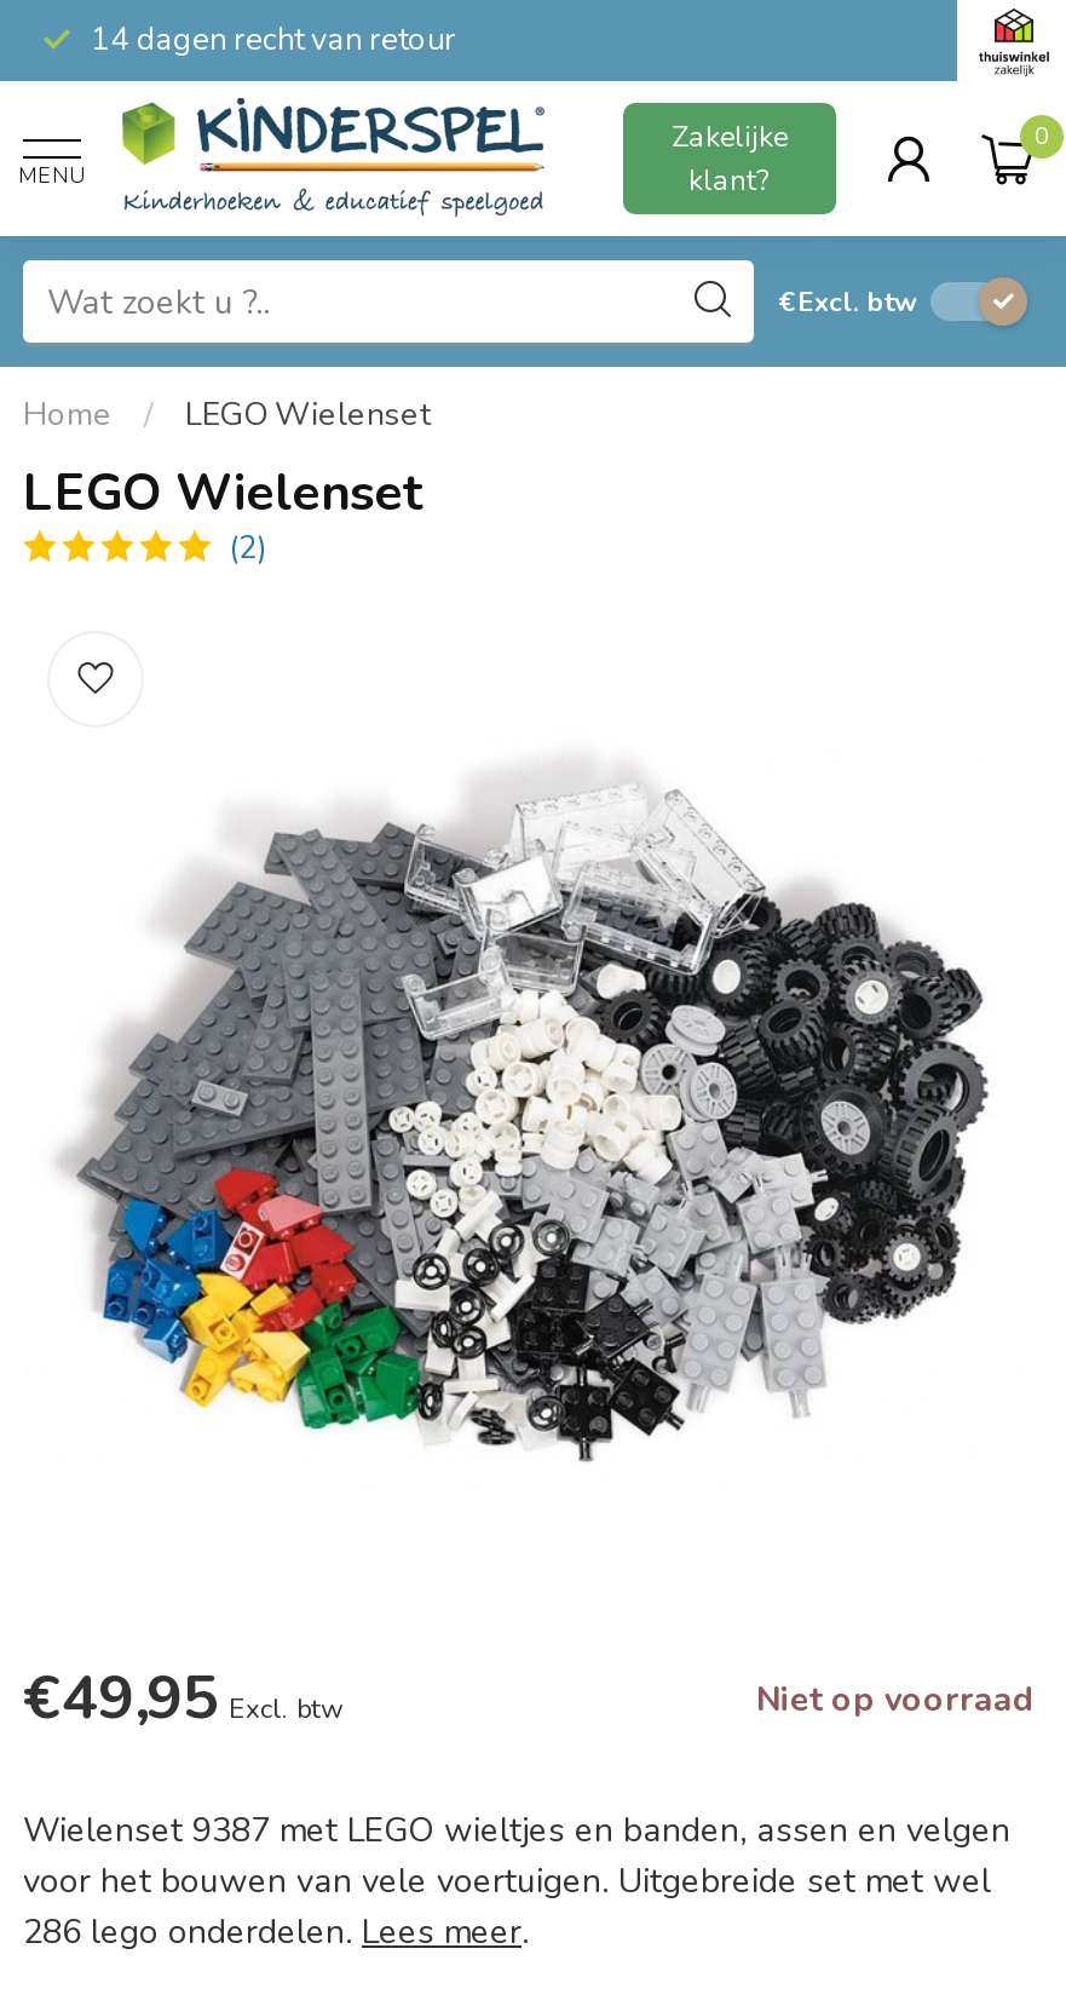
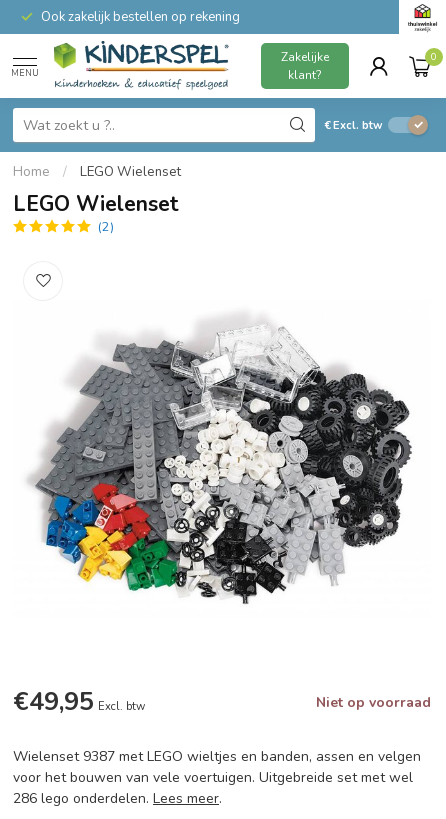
- 14 dagen recht van retour
+ Ook zakelijk bestellen op rekening
